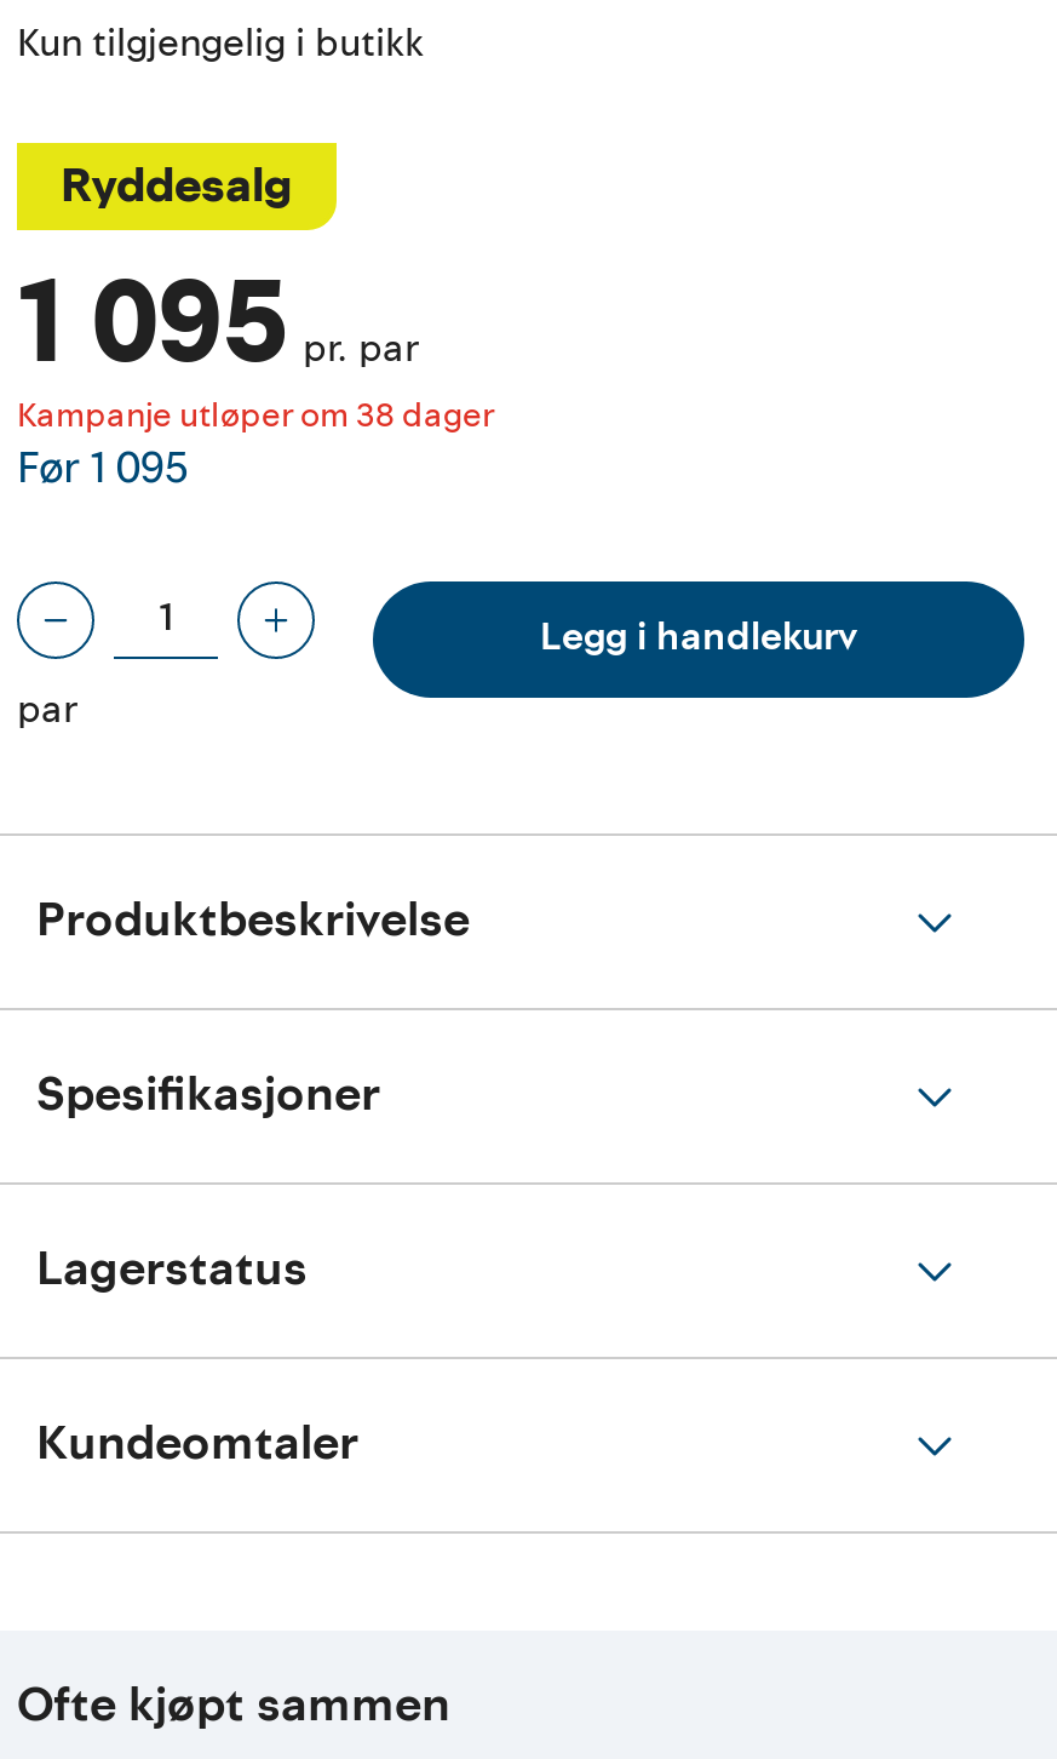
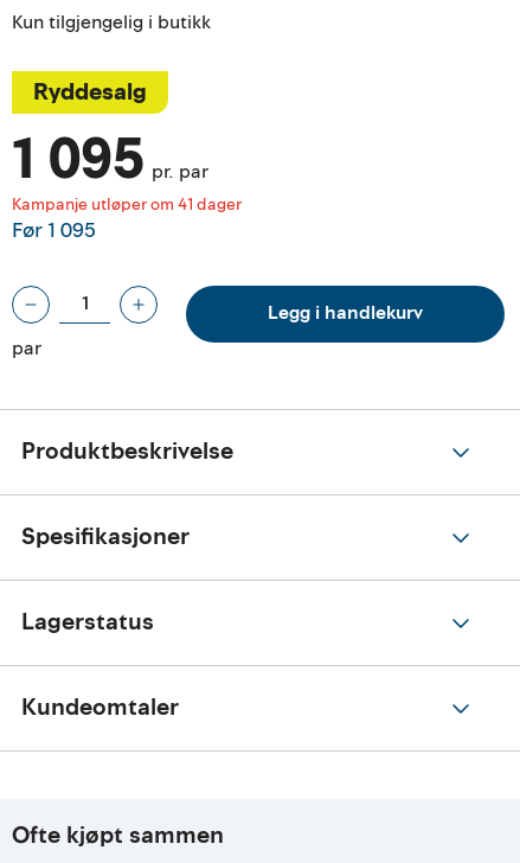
- Kampanje utløper om 38 dager
+ Kampanje utløper om 41 dager
